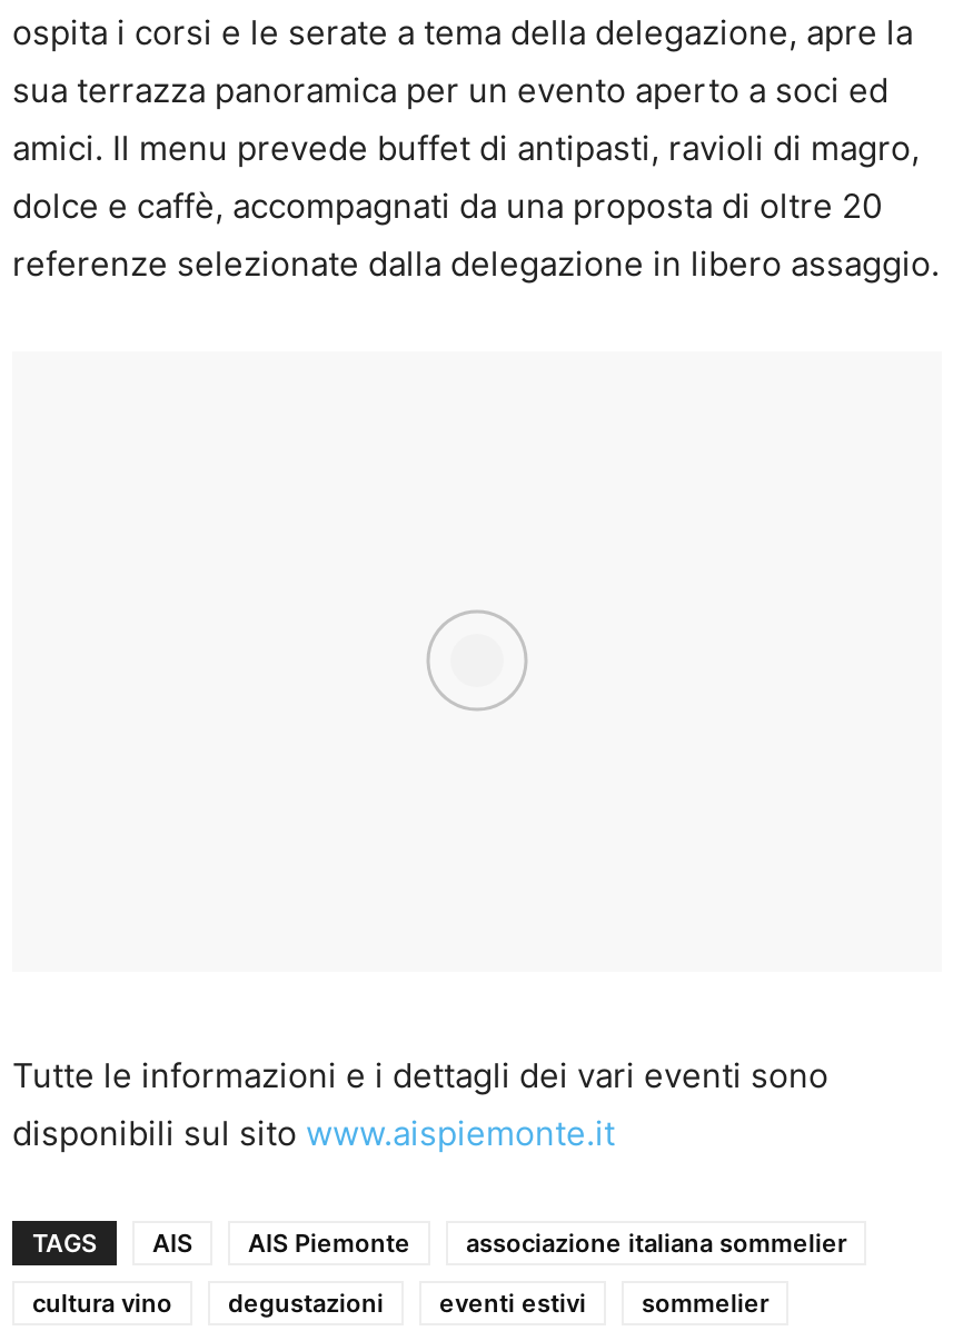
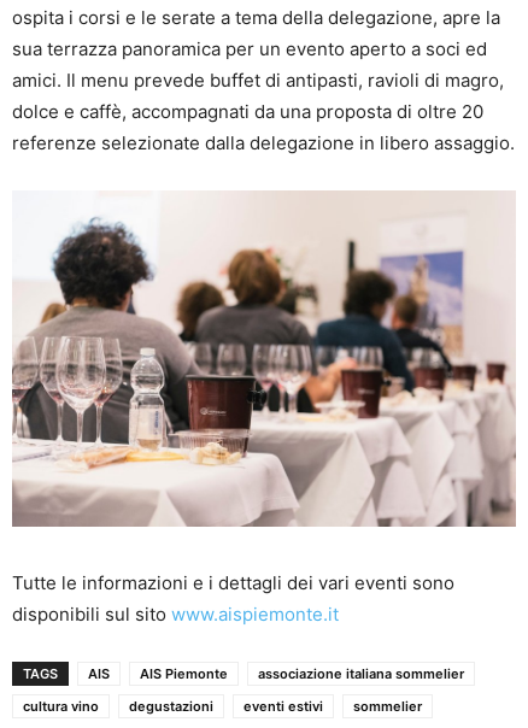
+ [image]
